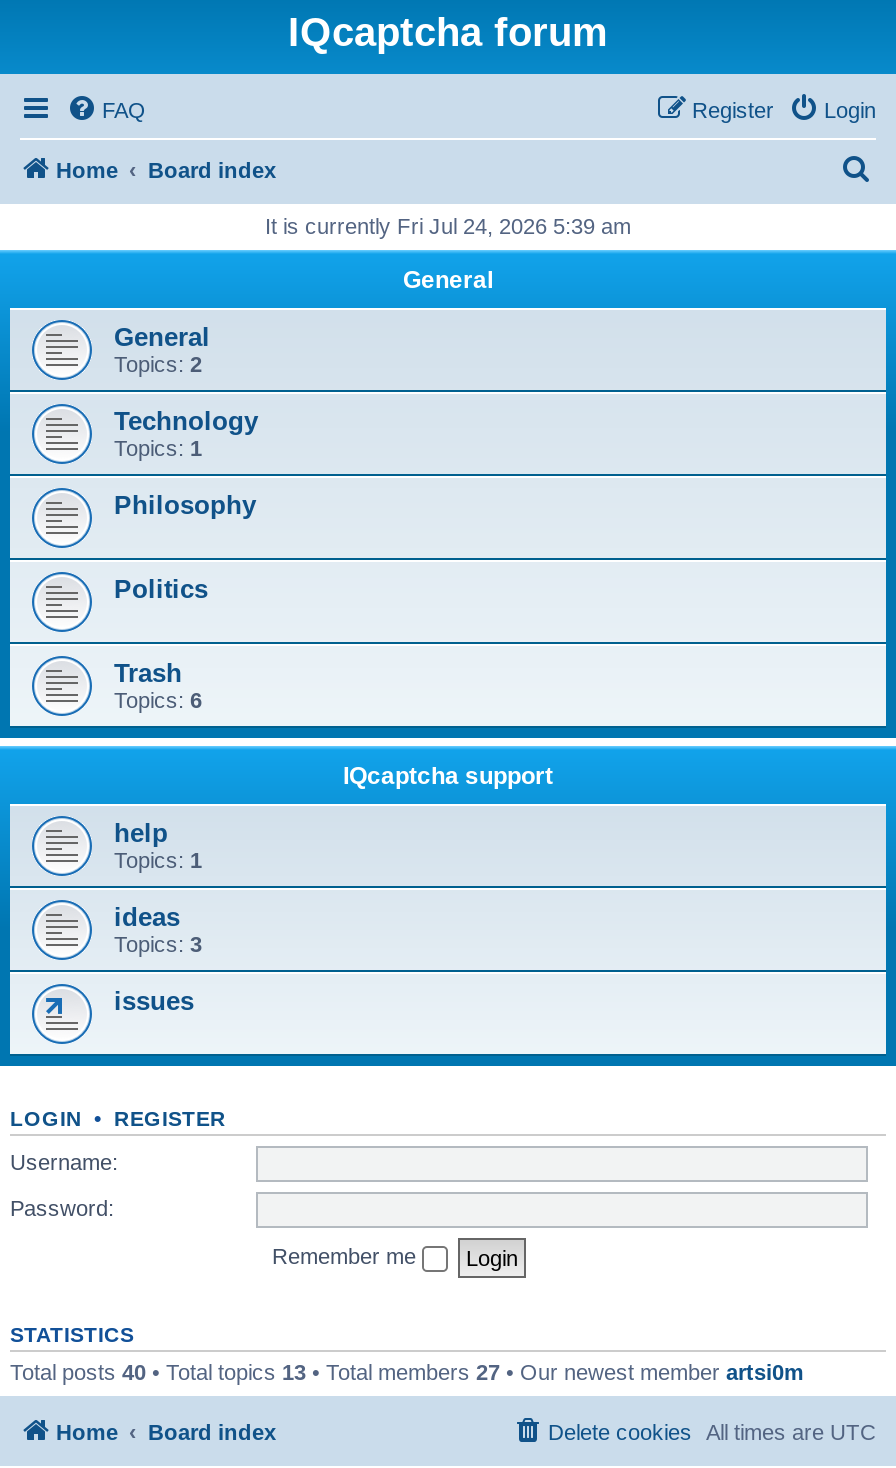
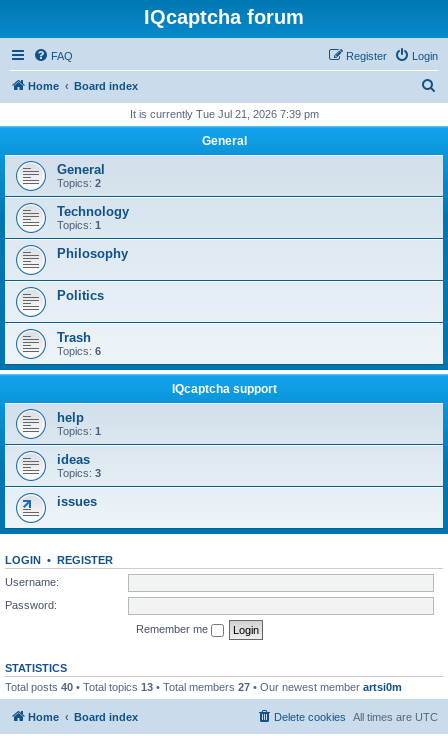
- It is currently Fri Jul 24, 2026 5:39 am
+ It is currently Tue Jul 21, 2026 7:39 pm
